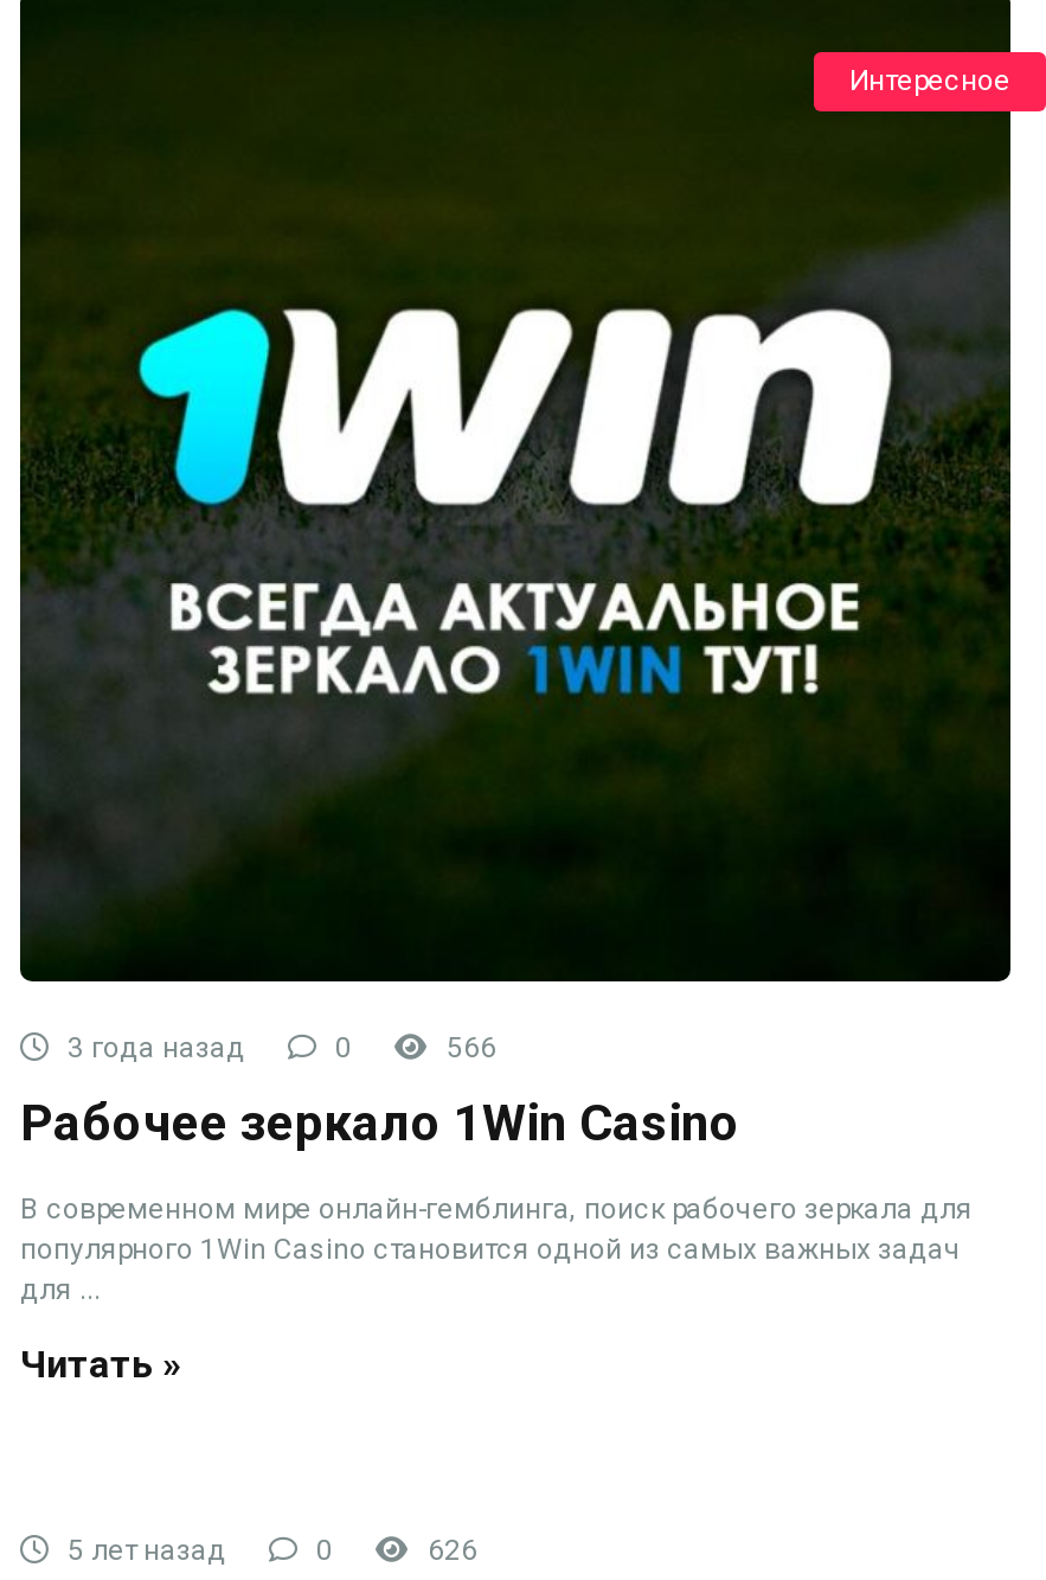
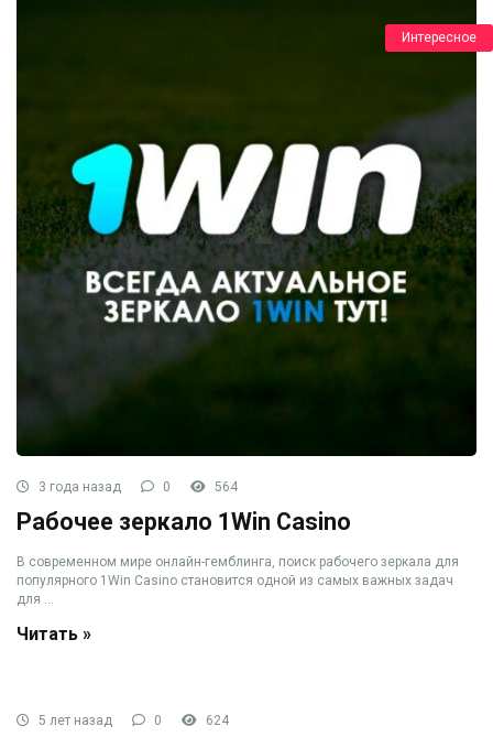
- 566
+ 564

- 626
+ 624
